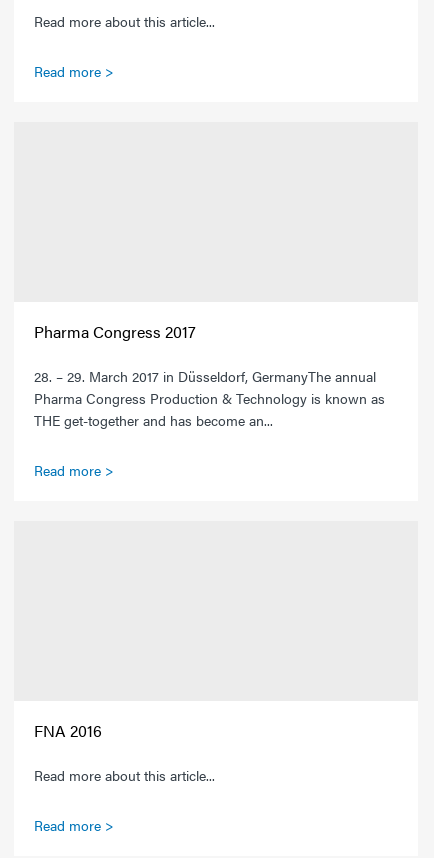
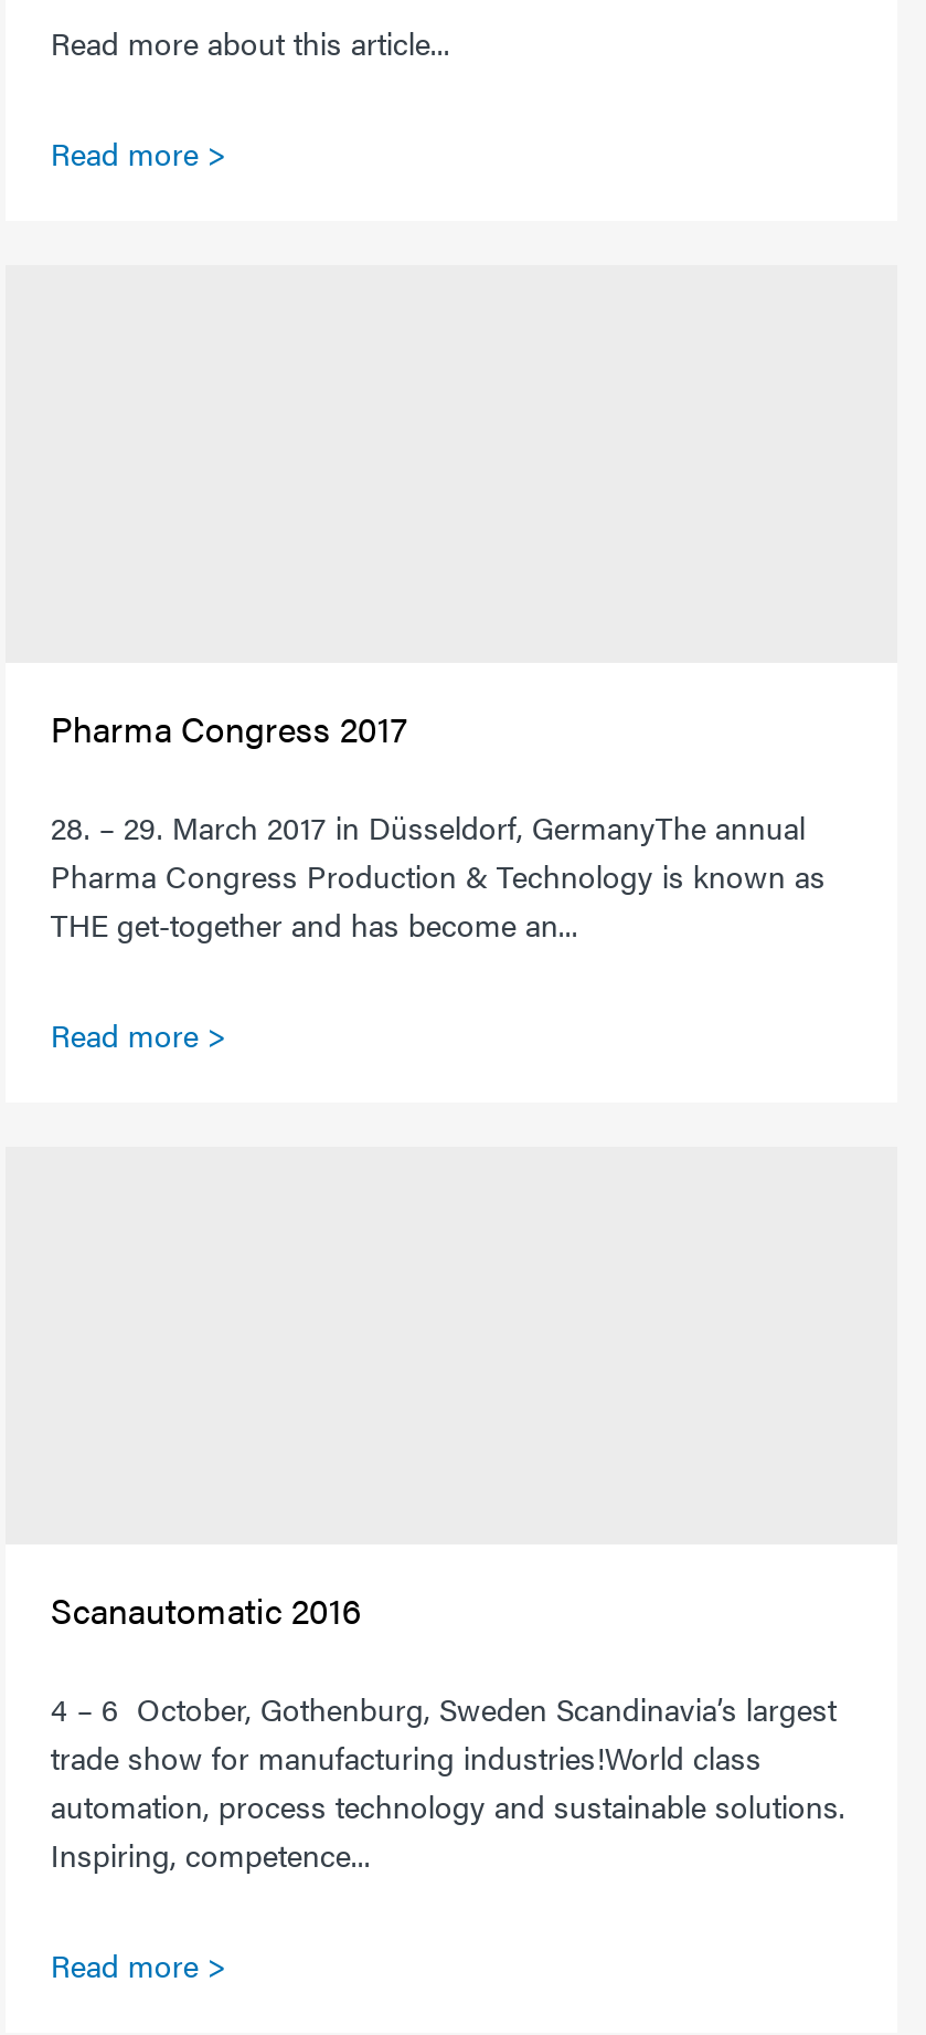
- FNA 2016
+ Scanautomatic 2016

- Read more about this article...
+ 4 – 6 October, Gothenburg, Sweden Scandinavia’s largest
+ trade show for manufacturing industries!World class
+ automation, process technology and sustainable solutions.
+ Inspiring, competence...
